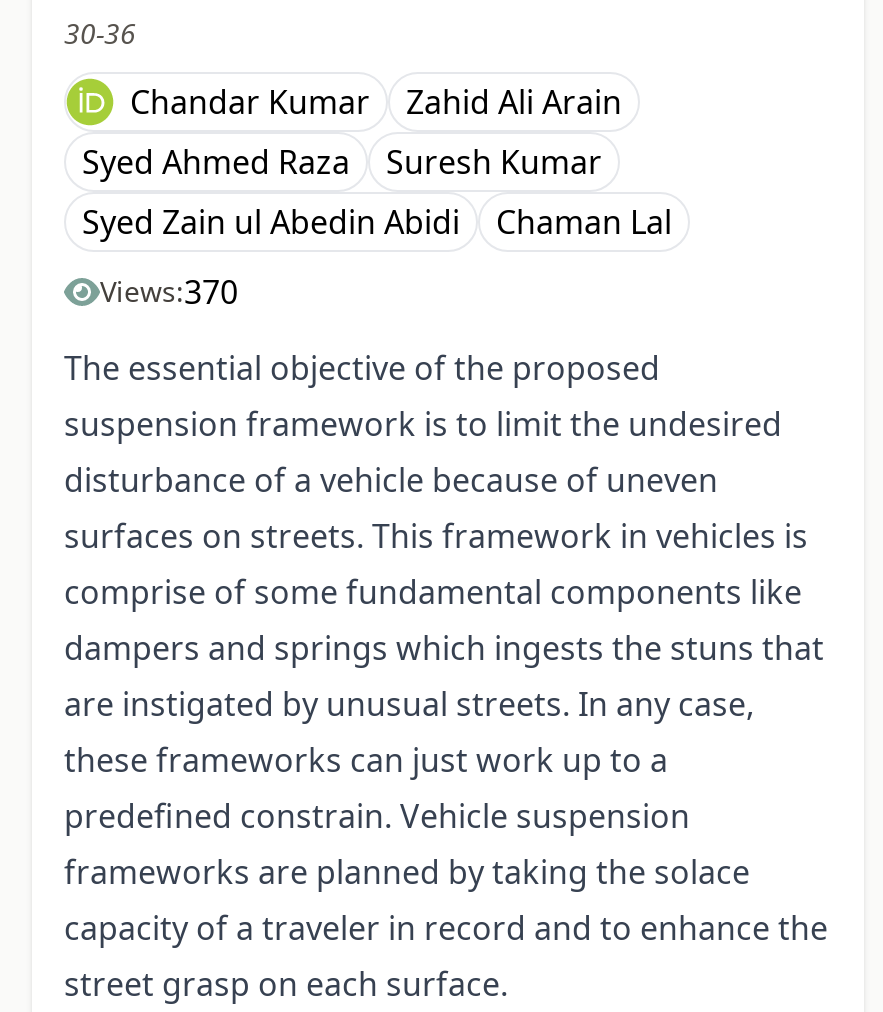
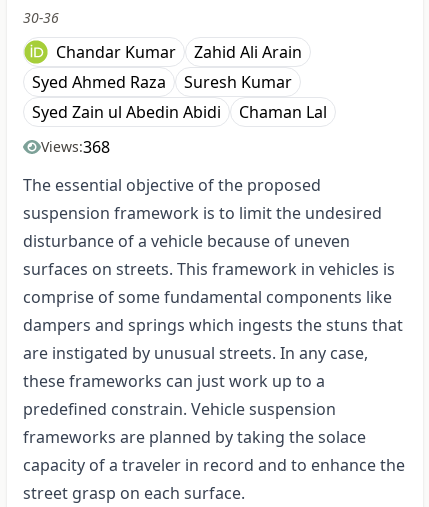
- Views:370
+ Views:368
